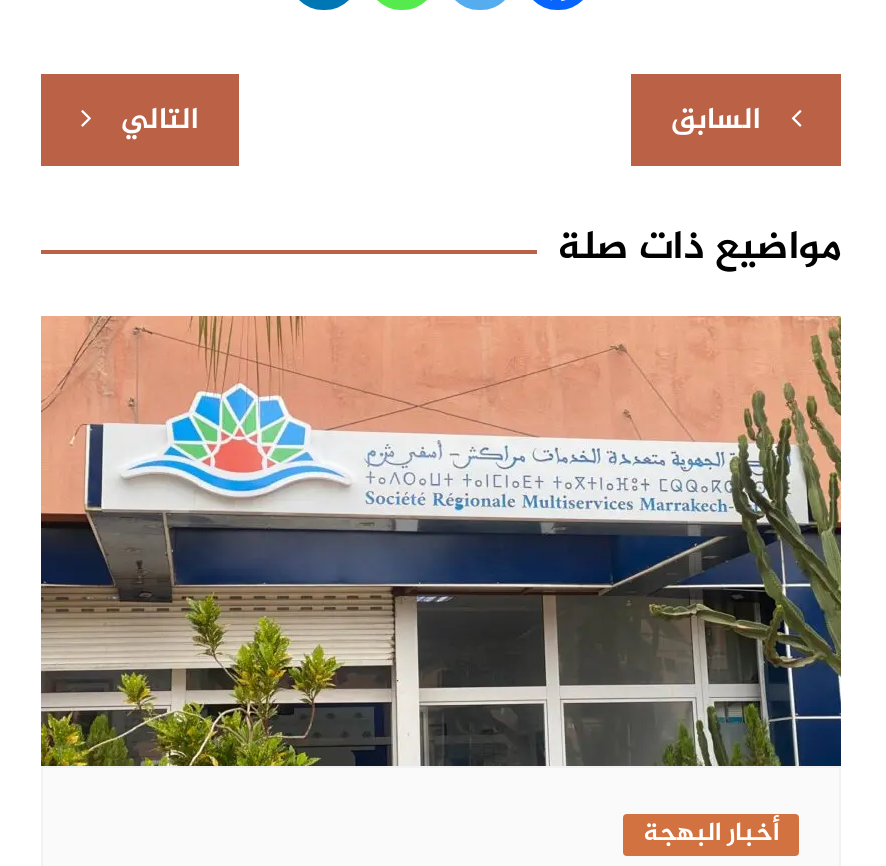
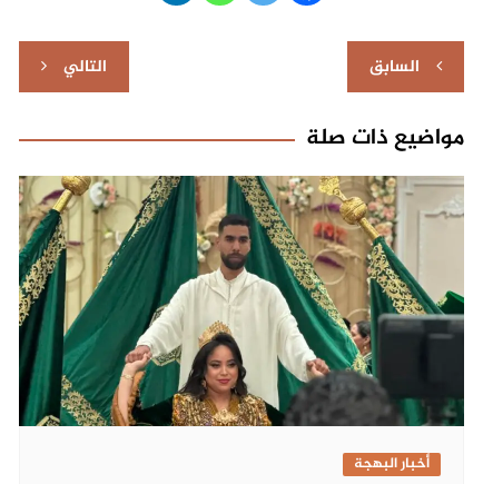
- [image]
+ [image]
